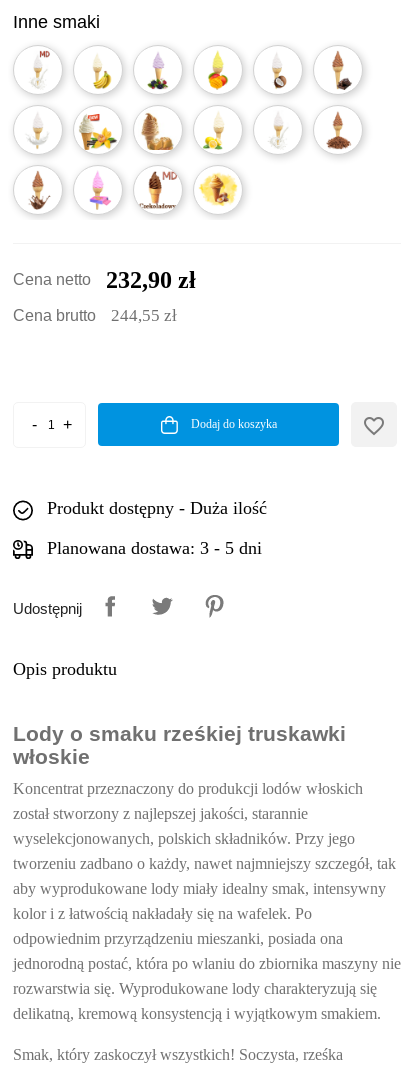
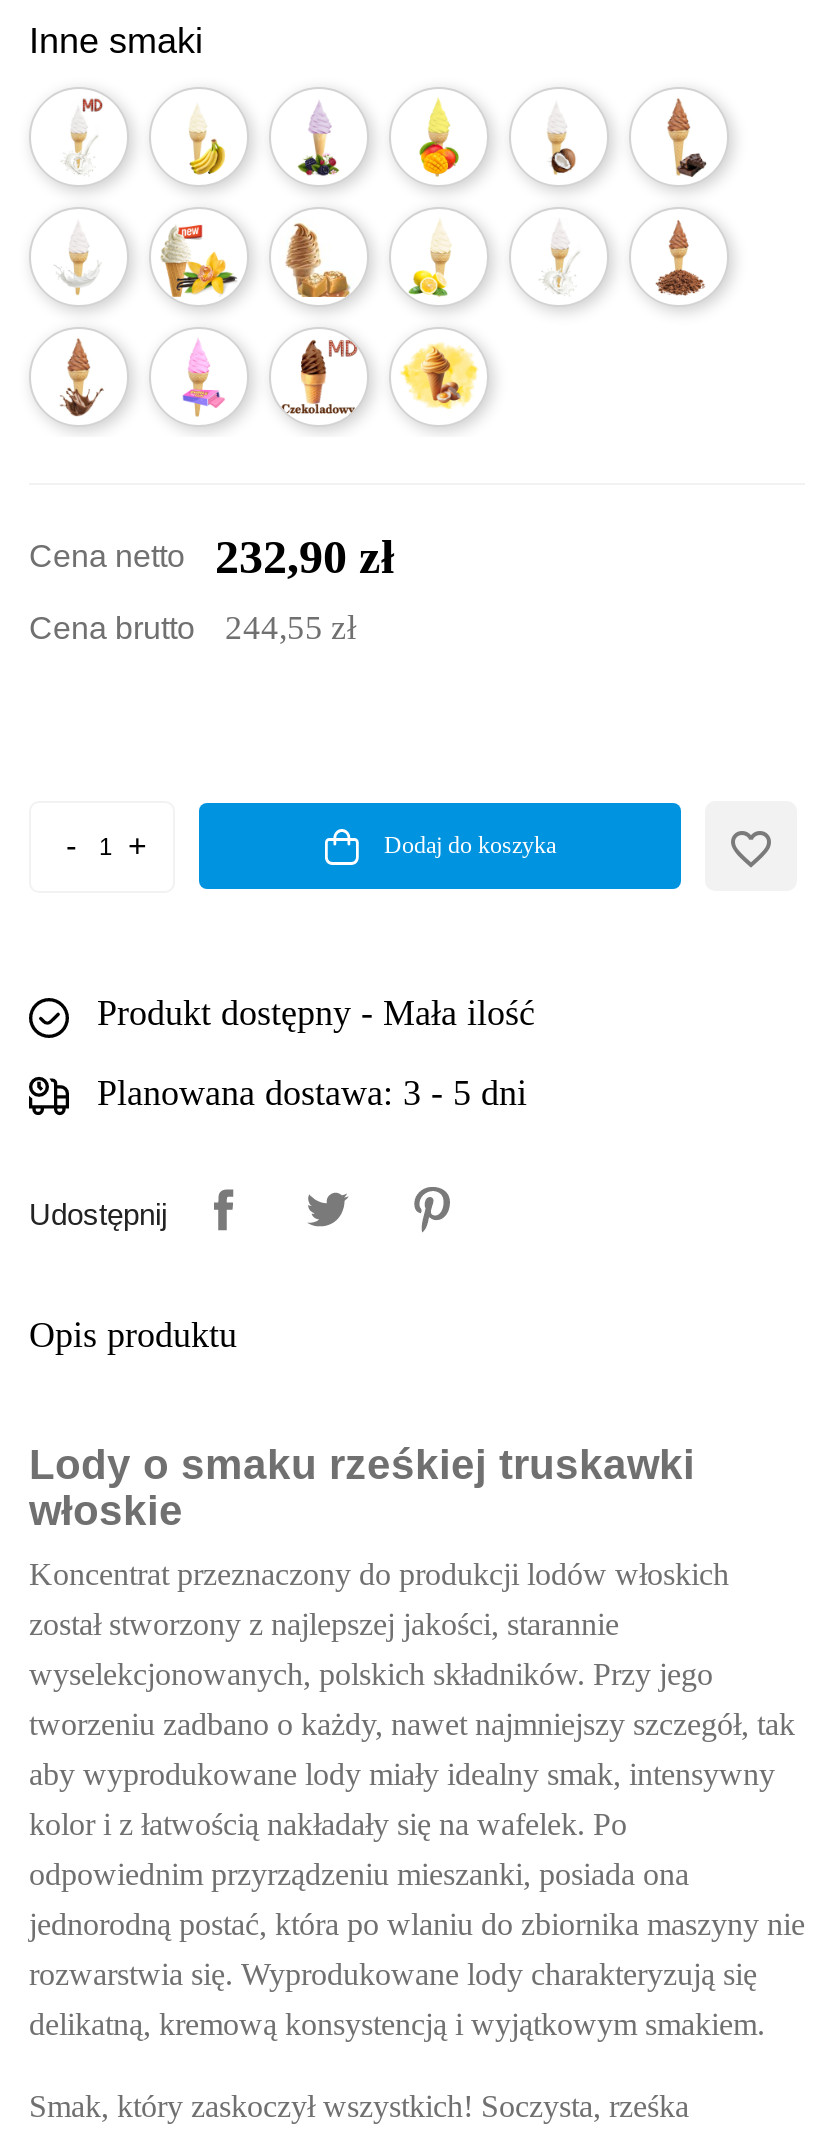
- Produkt dostępny - Duża ilość
+ Produkt dostępny - Mała ilość
